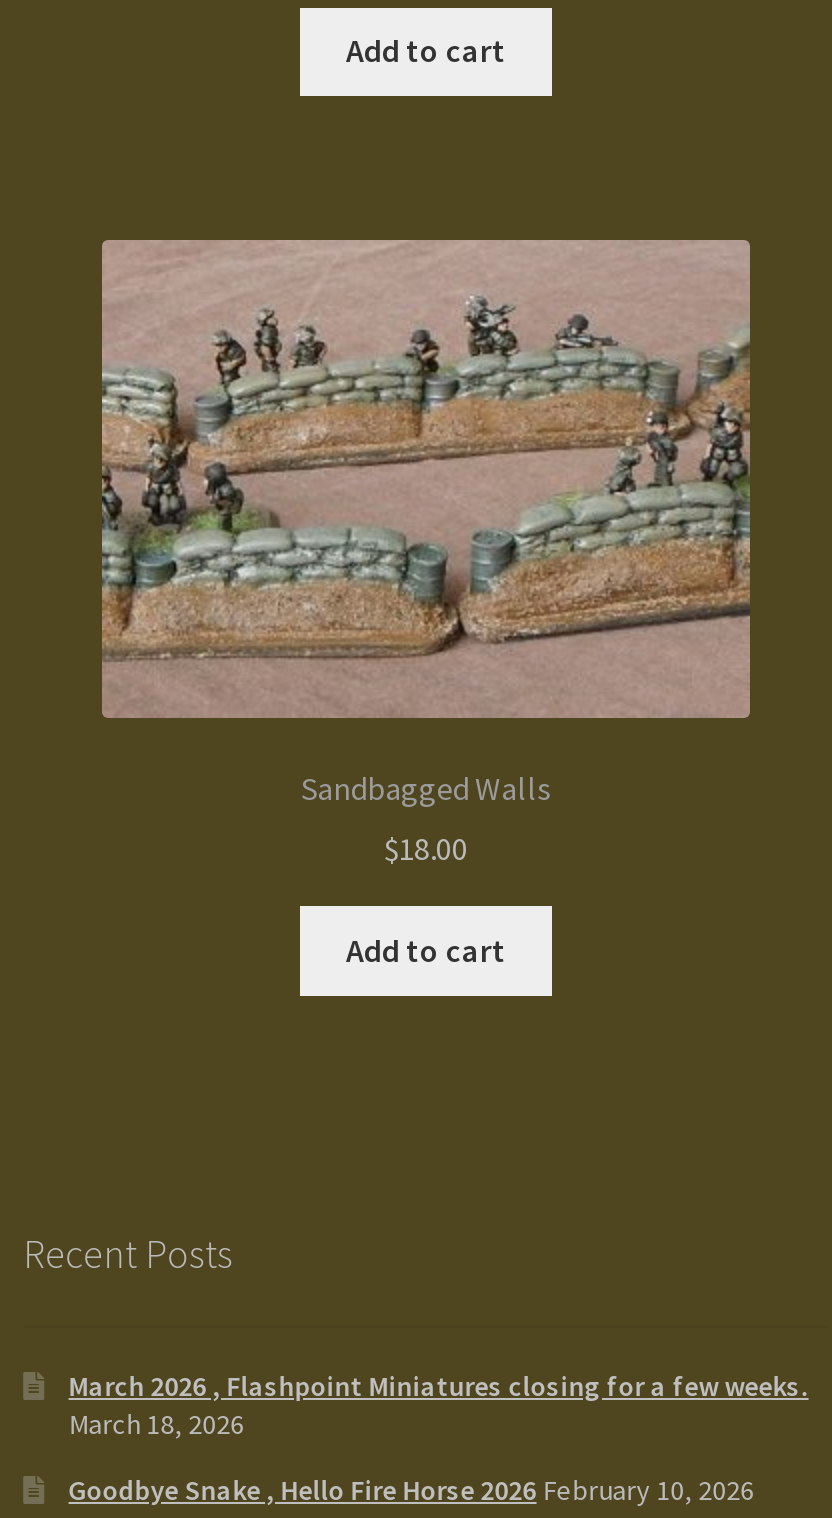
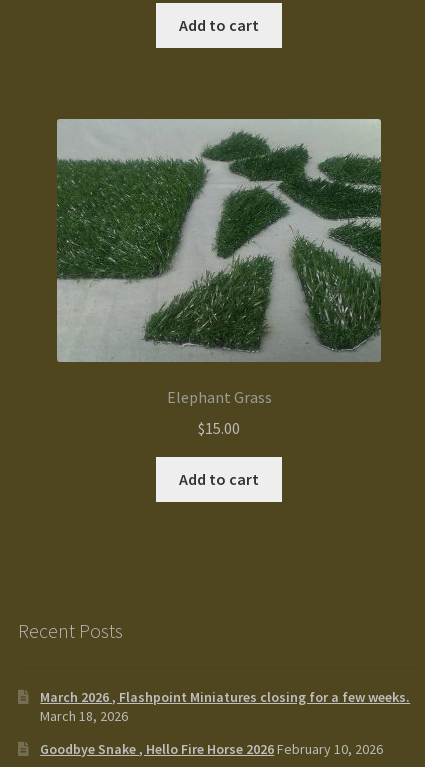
- [image]
- Sandbagged Walls
+ [image]
+ Elephant Grass

- $18.00
+ $15.00
